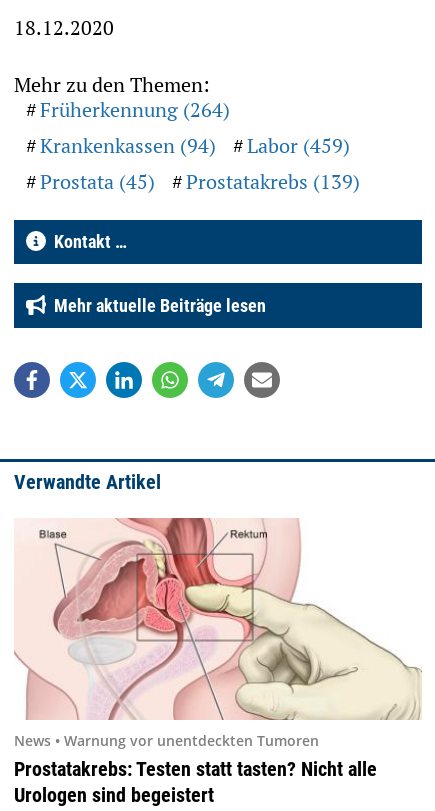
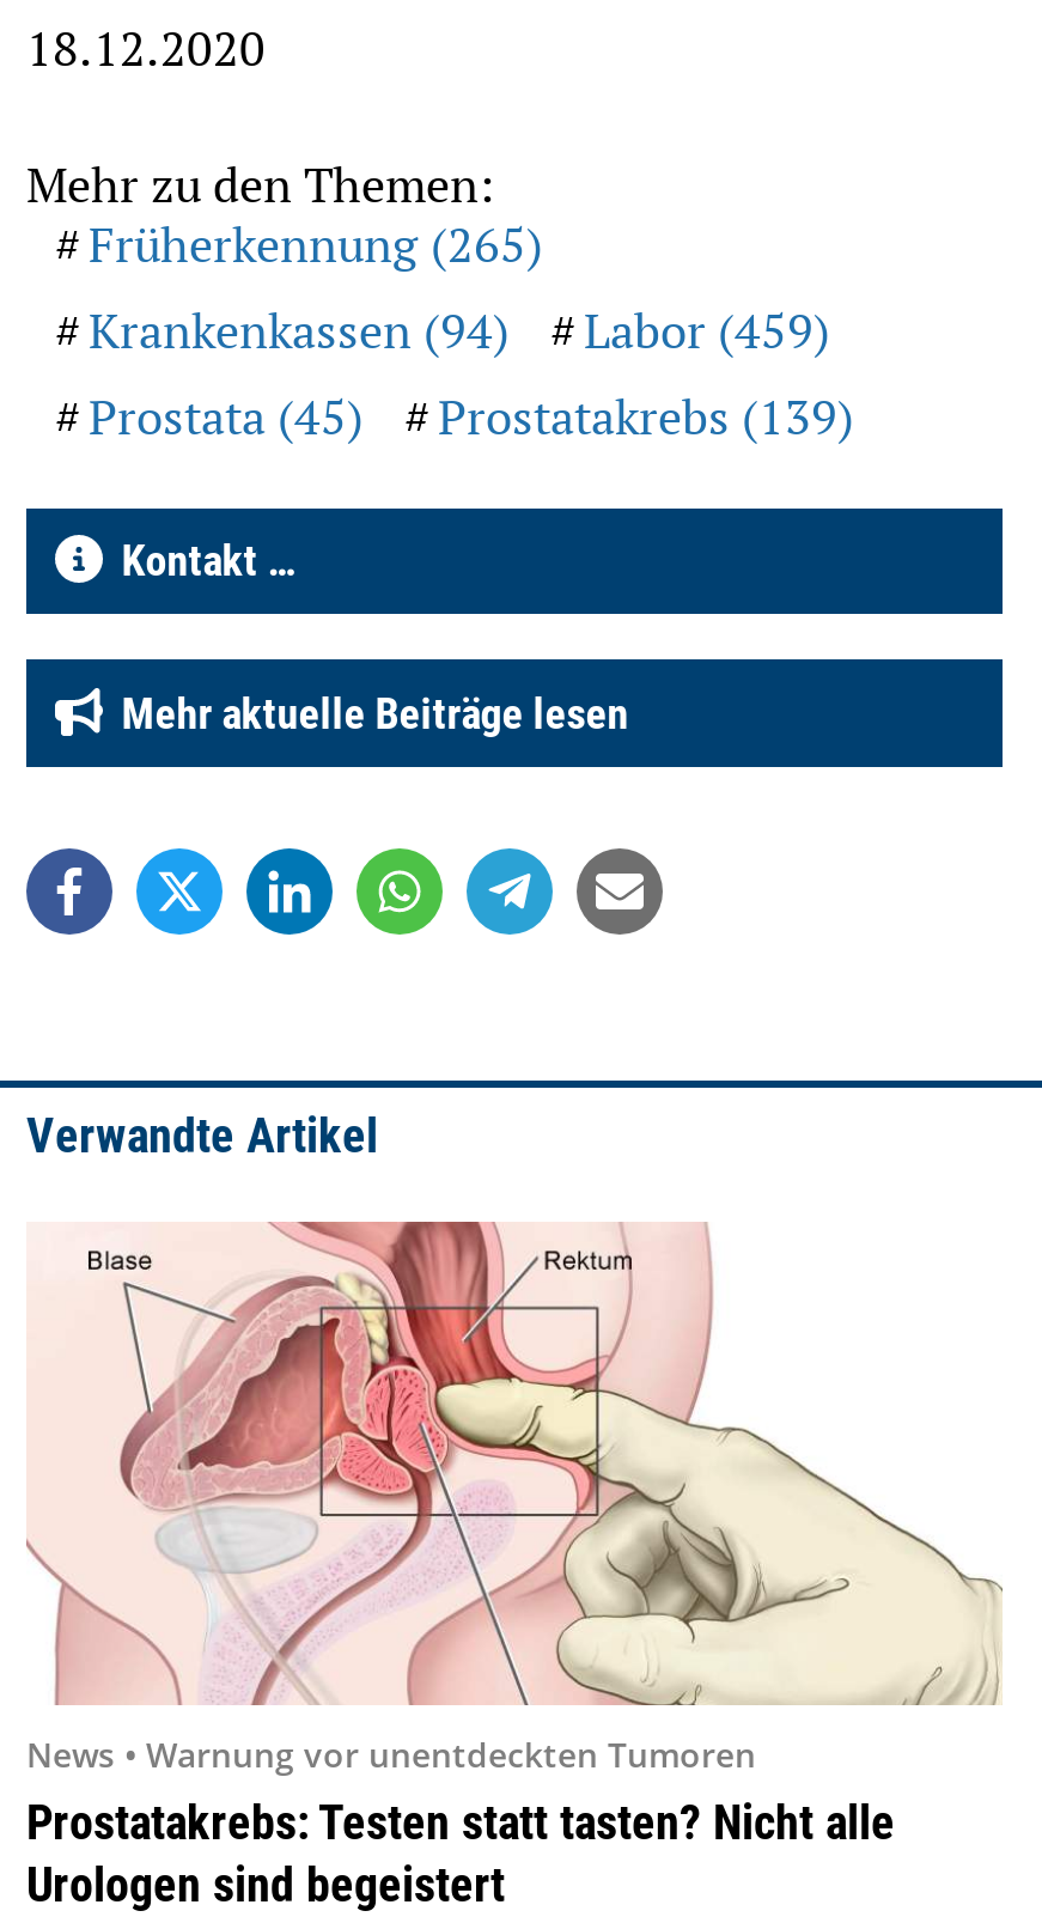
- Früherkennung (264)
+ Früherkennung (265)
